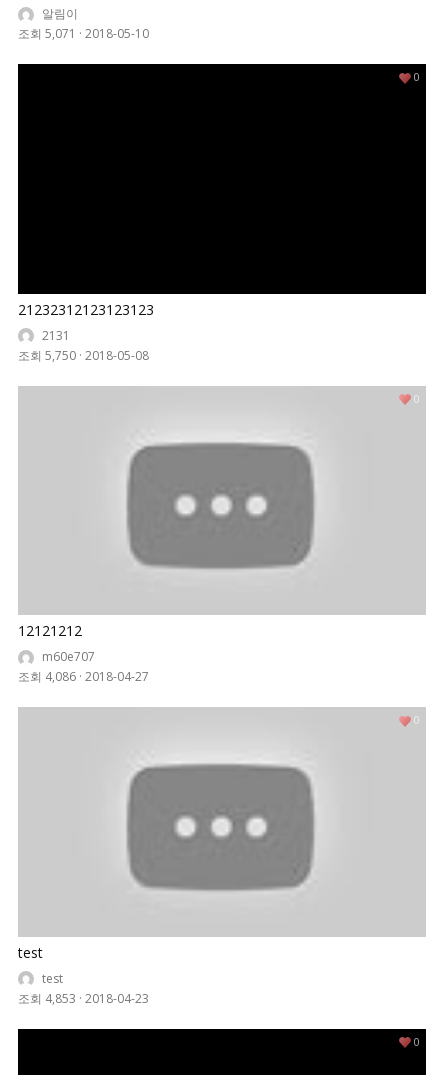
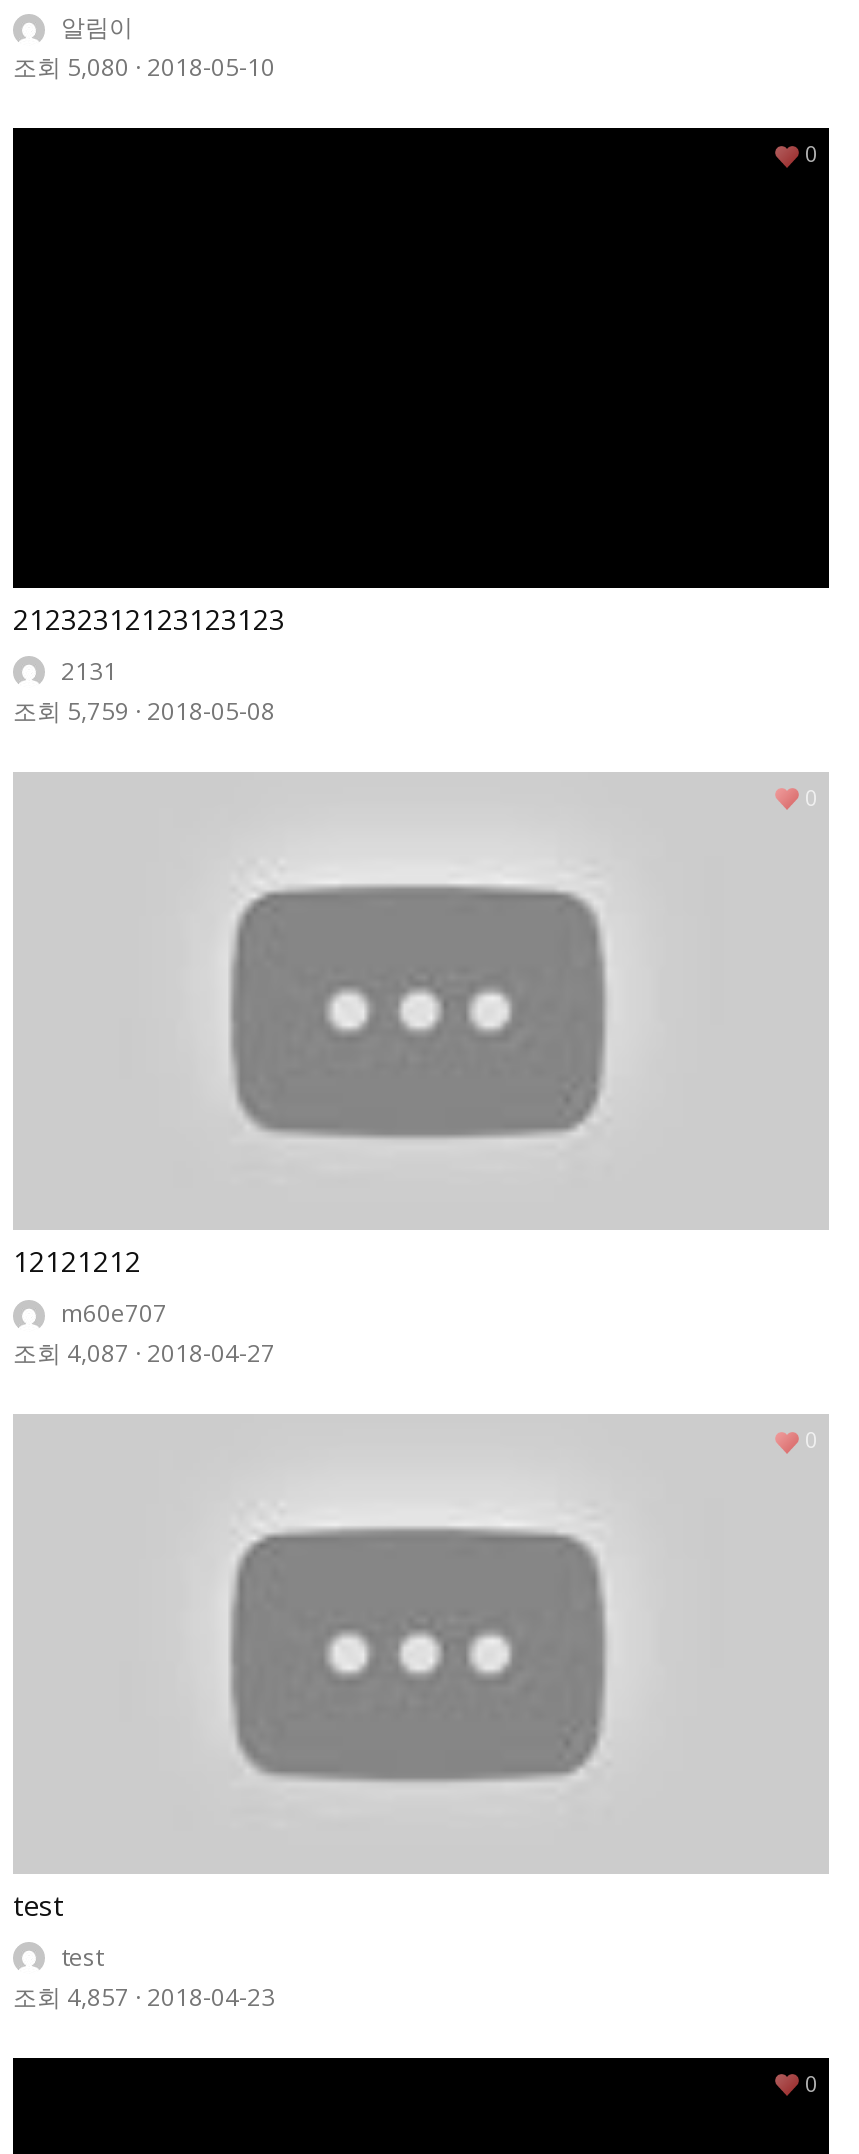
- 조회 5,071 · 2018-05-10
+ 조회 5,080 · 2018-05-10

- 조회 5,750 · 2018-05-08
+ 조회 5,759 · 2018-05-08

- 조회 4,086 · 2018-04-27
+ 조회 4,087 · 2018-04-27

- 조회 4,853 · 2018-04-23
+ 조회 4,857 · 2018-04-23
